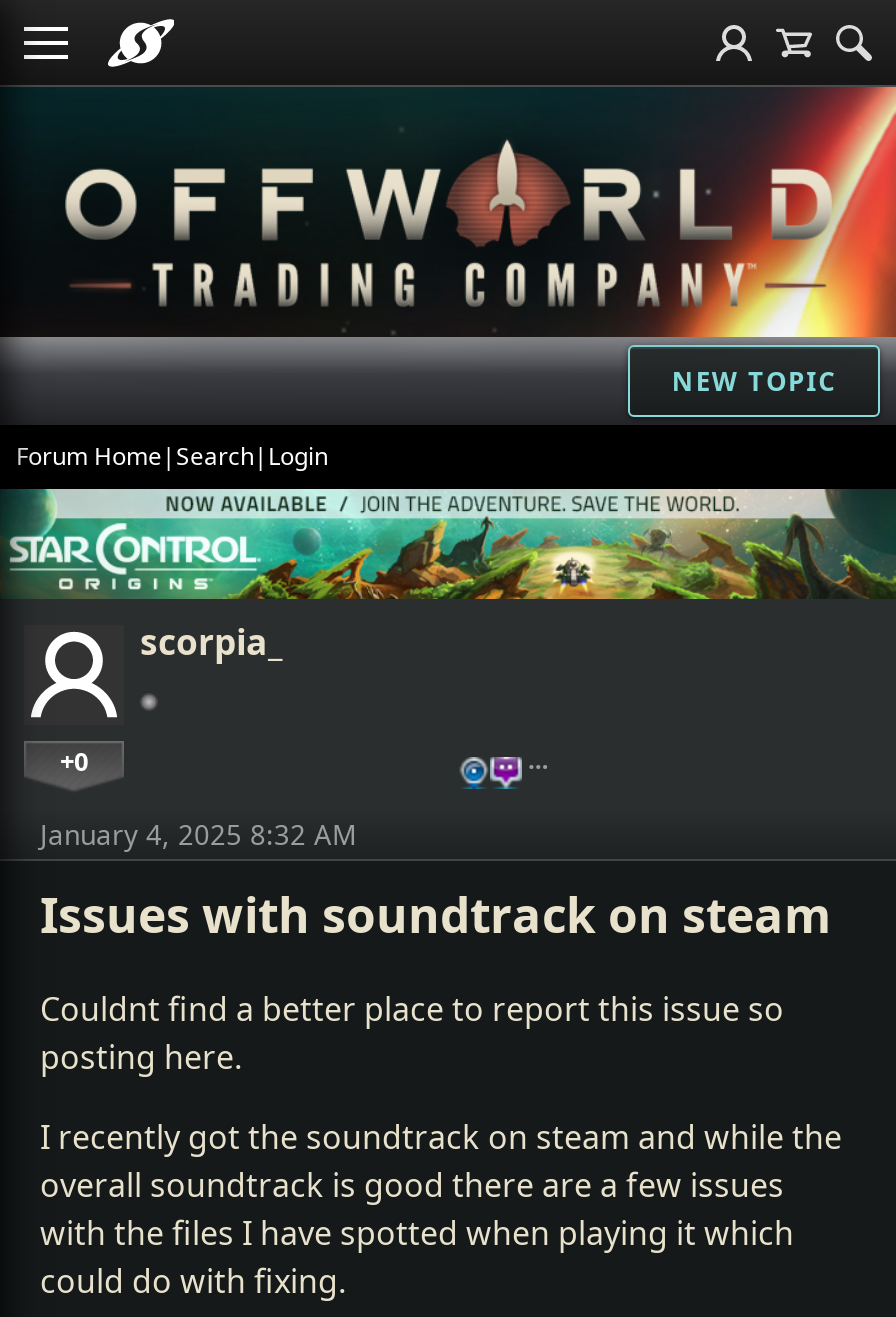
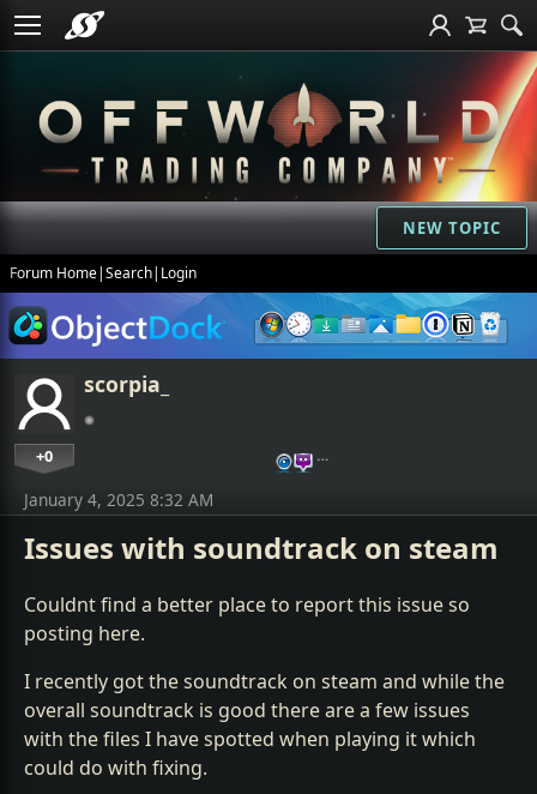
- [image]
+ [image]
